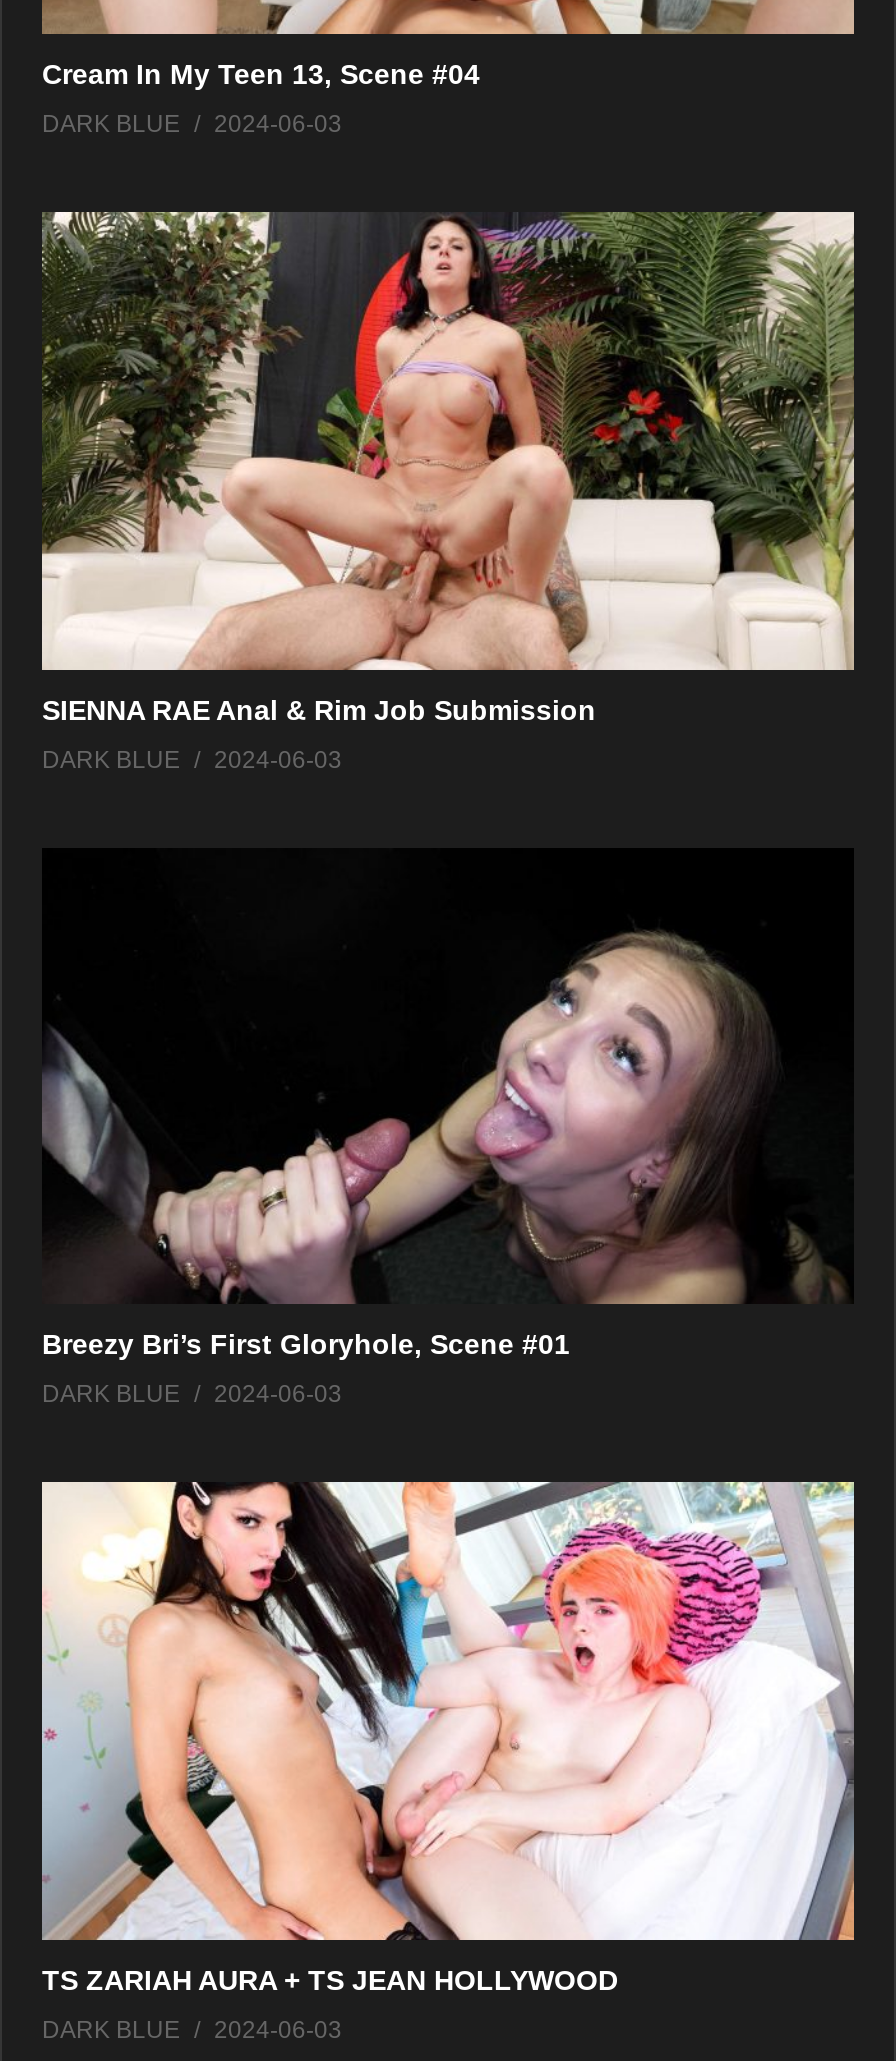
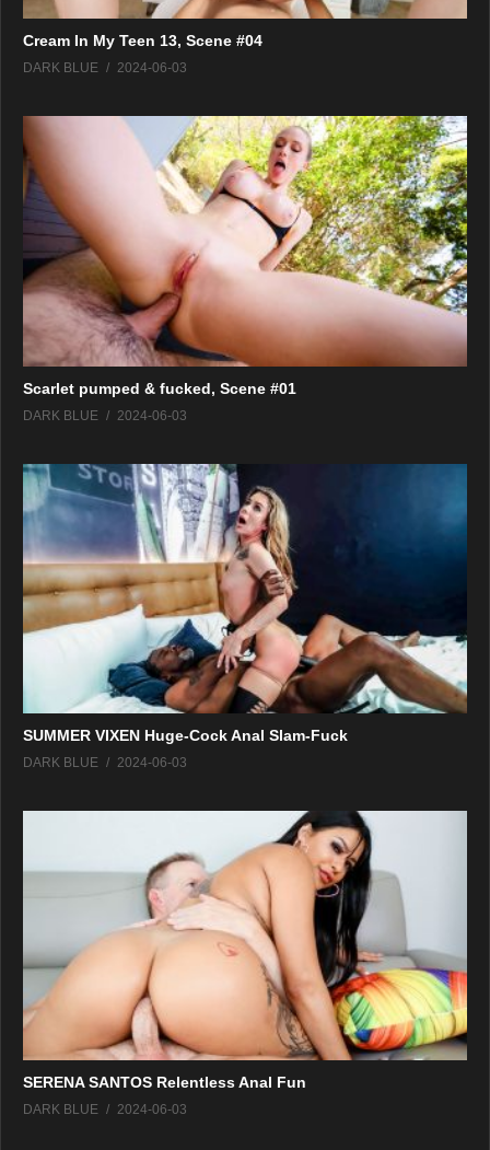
- [image]
- SIENNA RAE Anal & Rim Job Submission
+ [image]
+ Scarlet pumped & fucked, Scene #01

- [image]
- Breezy Bri’s First Gloryhole, Scene #01
+ [image]
+ SUMMER VIXEN Huge-Cock Anal Slam-Fuck

- [image]
- TS ZARIAH AURA + TS JEAN HOLLYWOOD
+ [image]
+ SERENA SANTOS Relentless Anal Fun
